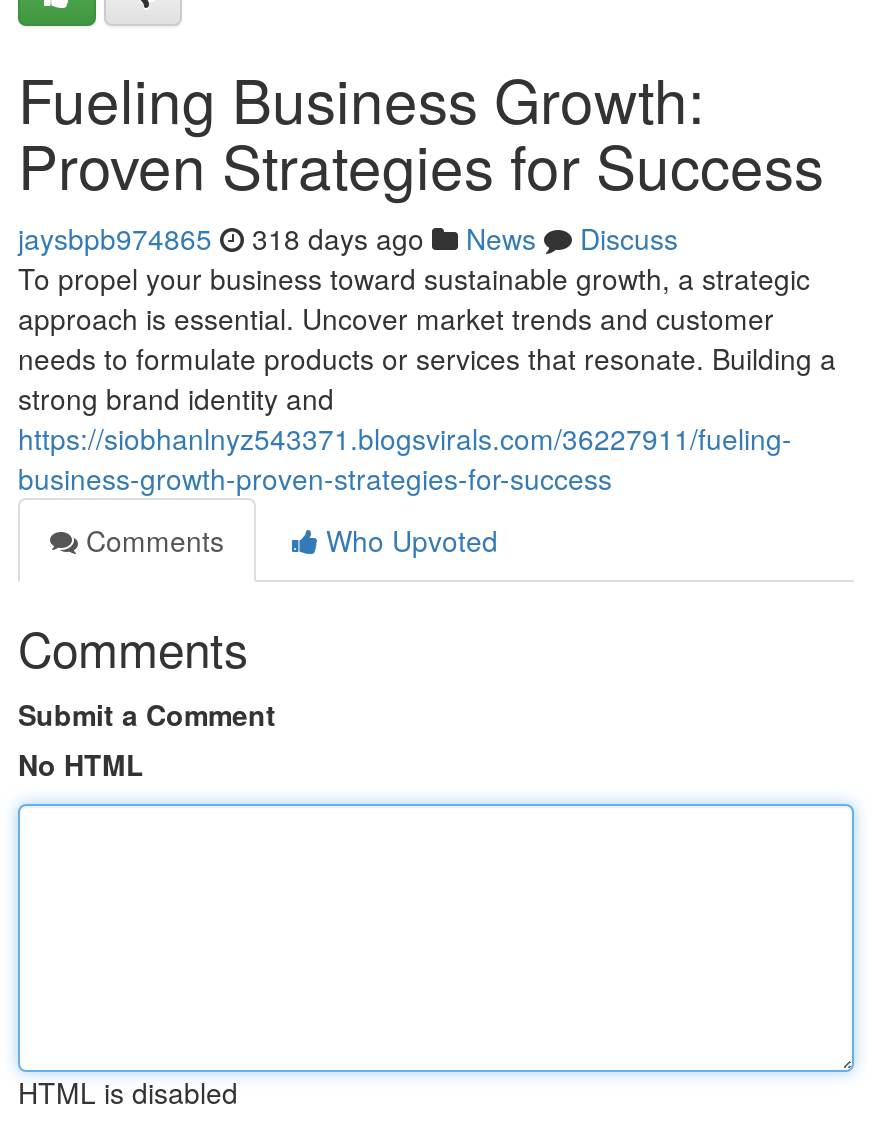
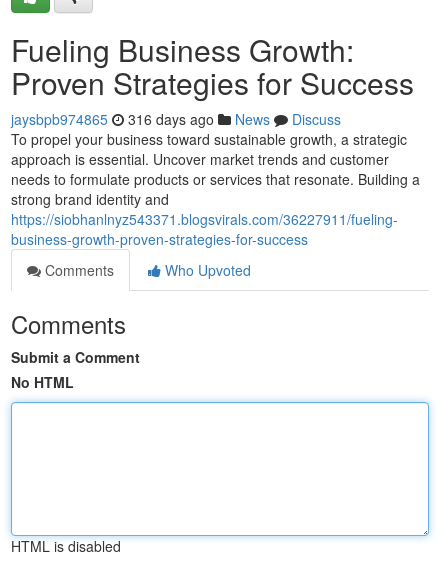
- jaysbpb974865 318 days ago News Discuss
+ jaysbpb974865 316 days ago News Discuss
